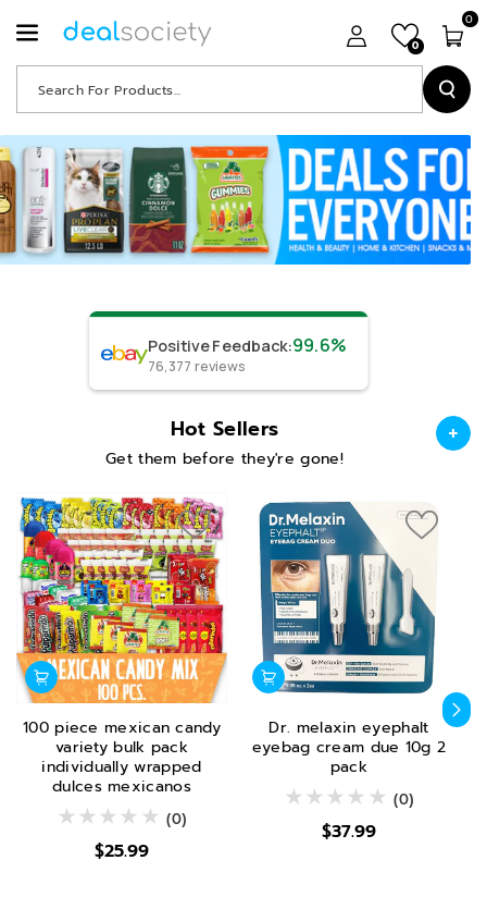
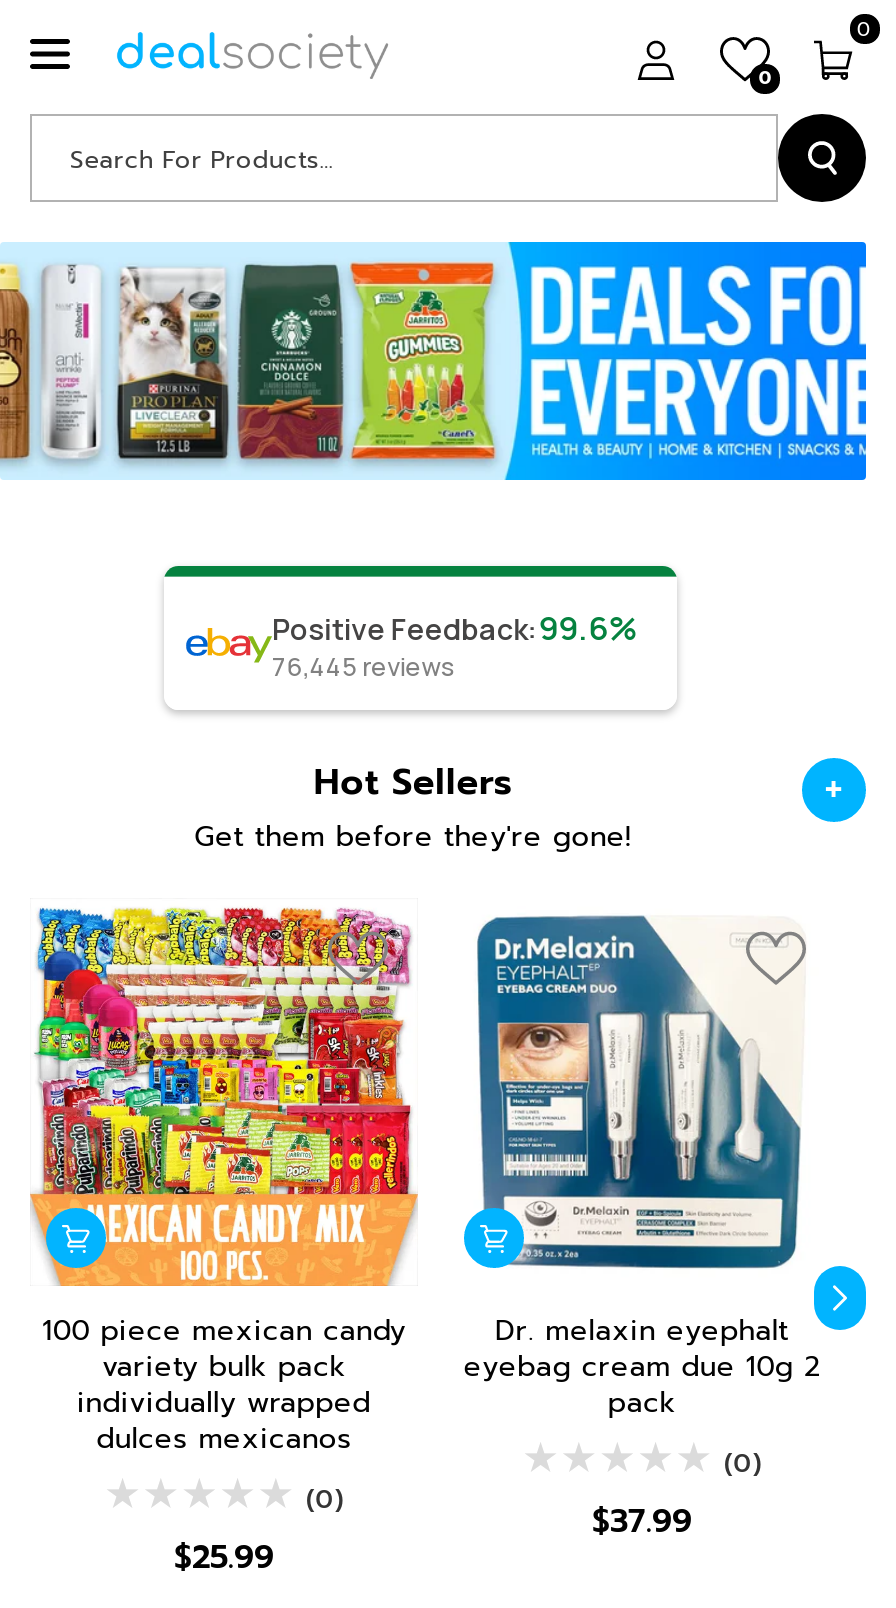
- 76,377 reviews
+ 76,445 reviews
